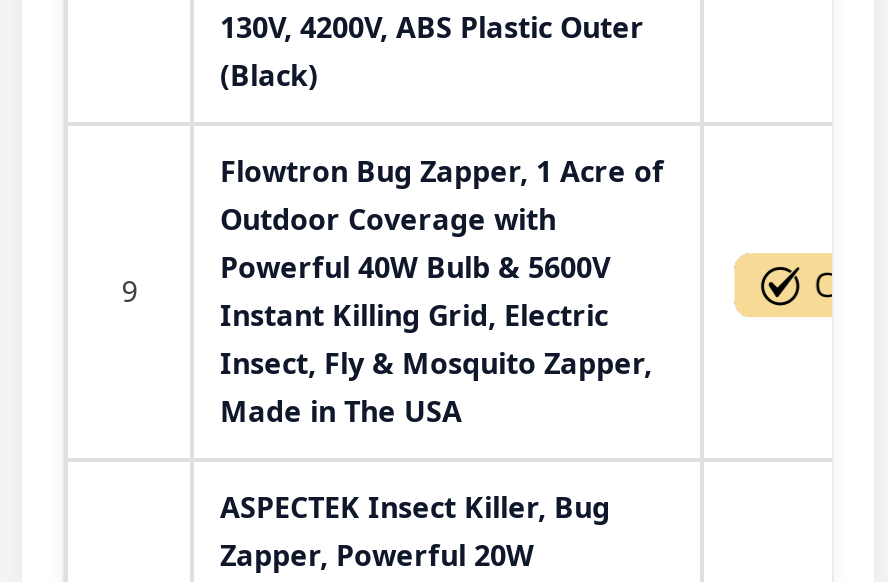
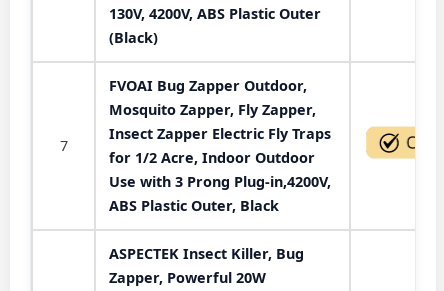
- Flowtron Bug Zapper, 1 Acre of
- Outdoor Coverage with
- Powerful 40W Bulb & 5600V
- Instant Killing Grid, Electric
- Insect, Fly & Mosquito Zapper,
- Made in The USA
+ FVOAI Bug Zapper Outdoor,
+ Mosquito Zapper, Fly Zapper,
+ Insect Zapper Electric Fly Traps
+ for 1/2 Acre, Indoor Outdoor
+ Use with 3 Prong Plug-in,4200V,
+ ABS Plastic Outer, Black

- 9
+ 7
